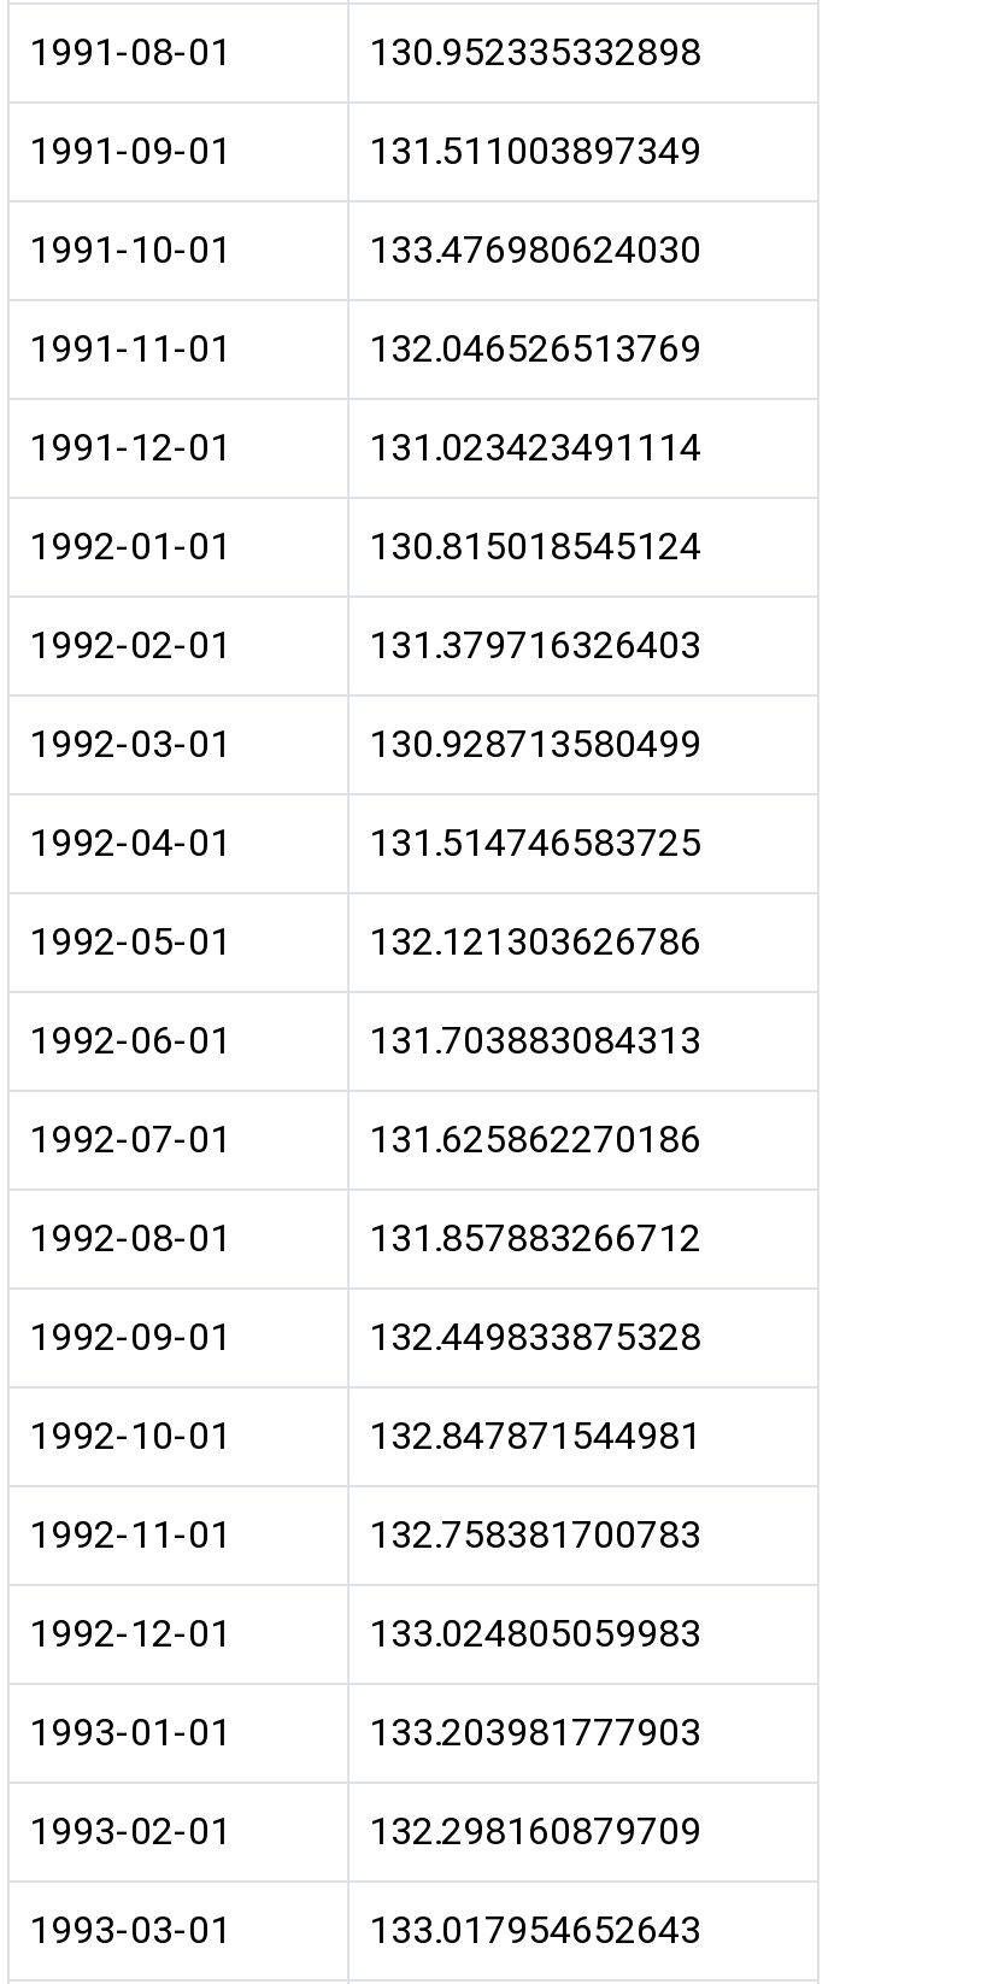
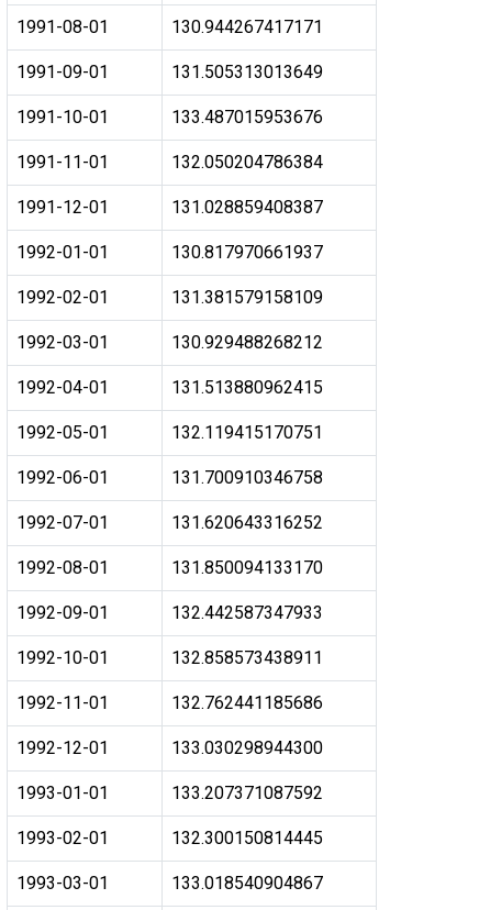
- 130.952335332898
+ 130.944267417171

- 131.511003897349
+ 131.505313013649

- 133.476980624030
+ 133.487015953676

- 132.046526513769
+ 132.050204786384

- 131.023423491114
+ 131.028859408387

- 130.815018545124
+ 130.817970661937

- 131.379716326403
+ 131.381579158109

- 130.928713580499
+ 130.929488268212

- 131.514746583725
+ 131.513880962415

- 132.121303626786
+ 132.119415170751

- 131.703883084313
+ 131.700910346758

- 131.625862270186
+ 131.620643316252

- 131.857883266712
+ 131.850094133170

- 132.449833875328
+ 132.442587347933

- 132.847871544981
+ 132.858573438911

- 132.758381700783
+ 132.762441185686

- 133.024805059983
+ 133.030298944300

- 133.203981777903
+ 133.207371087592

- 132.298160879709
+ 132.300150814445

- 133.017954652643
+ 133.018540904867
